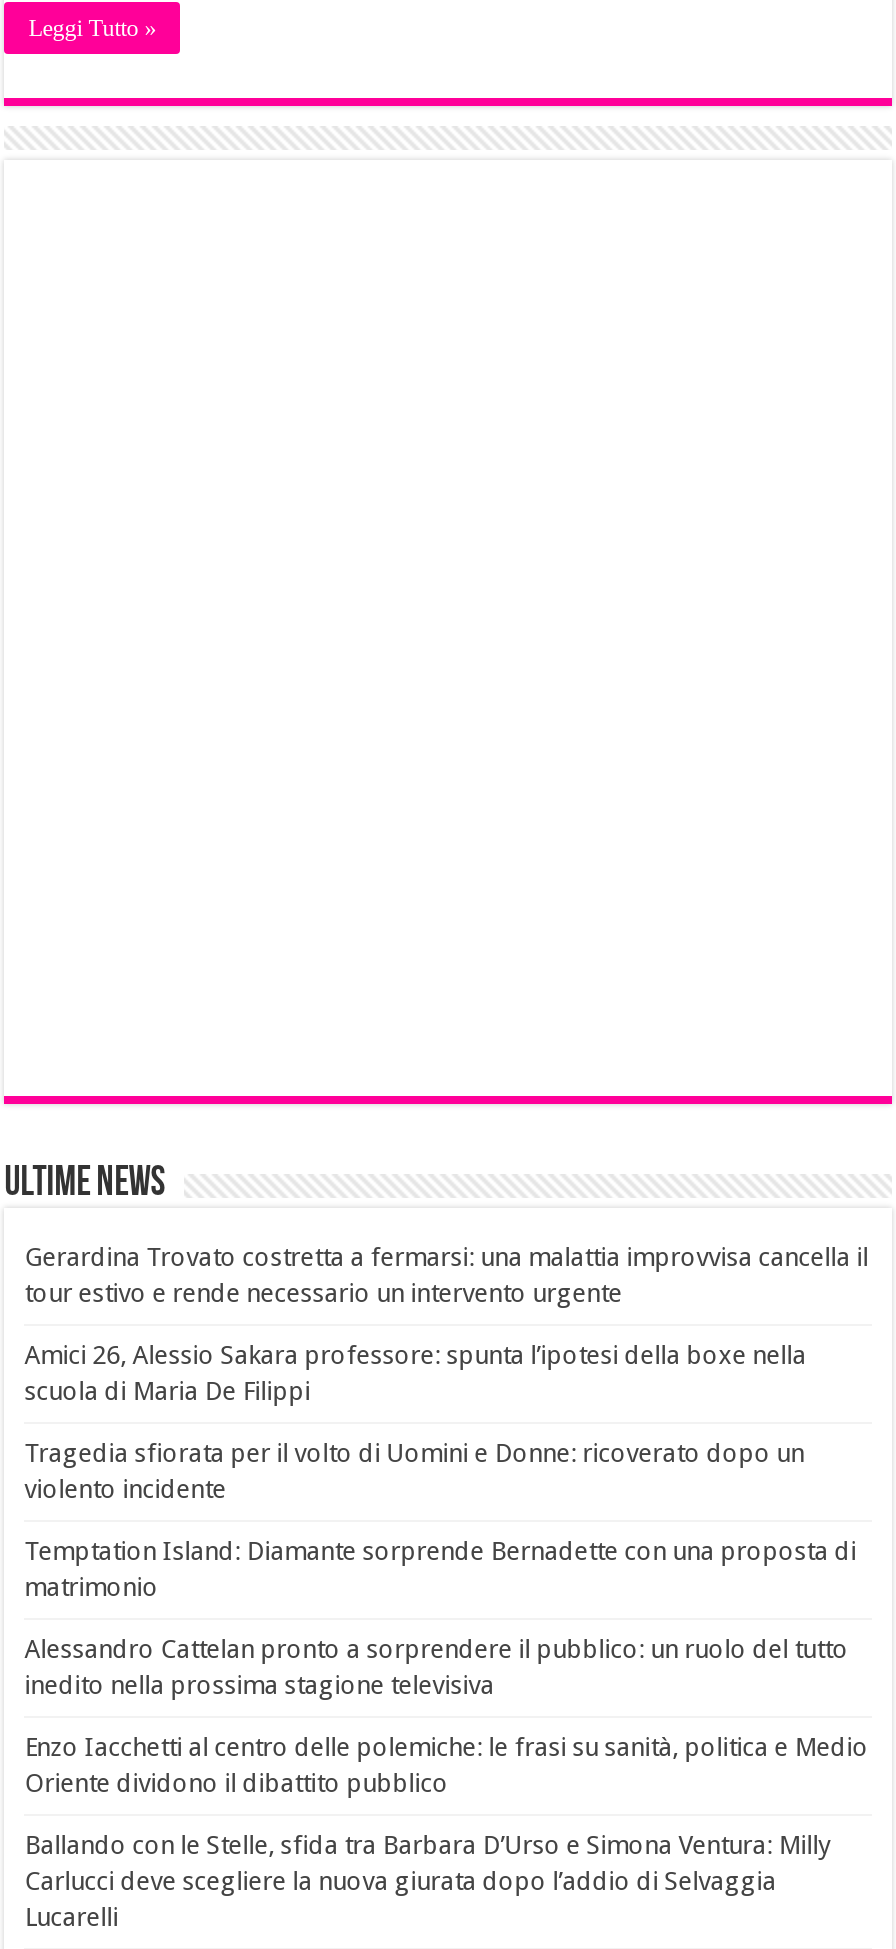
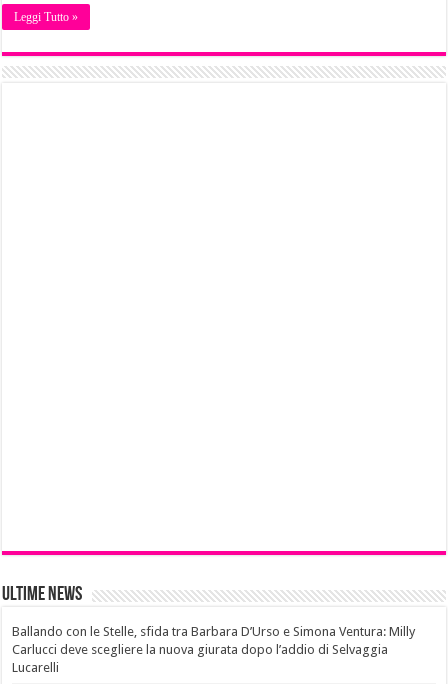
- Gerardina Trovato costretta a fermarsi: una malattia improvvisa cancella il
- tour estivo e rende necessario un intervento urgente
- Amici 26, Alessio Sakara professore: spunta l’ipotesi della boxe nella
- scuola di Maria De Filippi
- Tragedia sfiorata per il volto di Uomini e Donne: ricoverato dopo un
- violento incidente
- Temptation Island: Diamante sorprende Bernadette con una proposta di
- matrimonio
- Alessandro Cattelan pronto a sorprendere il pubblico: un ruolo del tutto
- inedito nella prossima stagione televisiva
- Enzo Iacchetti al centro delle polemiche: le frasi su sanità, politica e Medio
- Oriente dividono il dibattito pubblico
